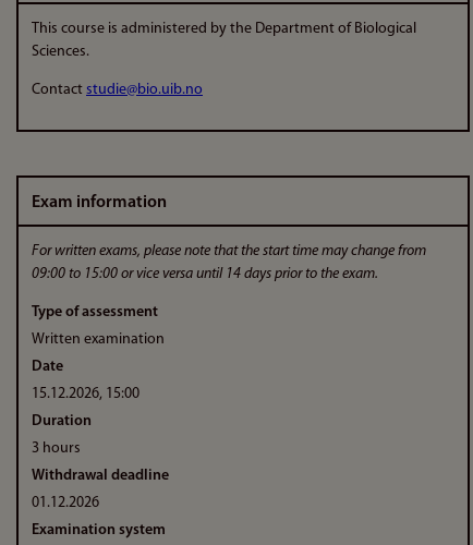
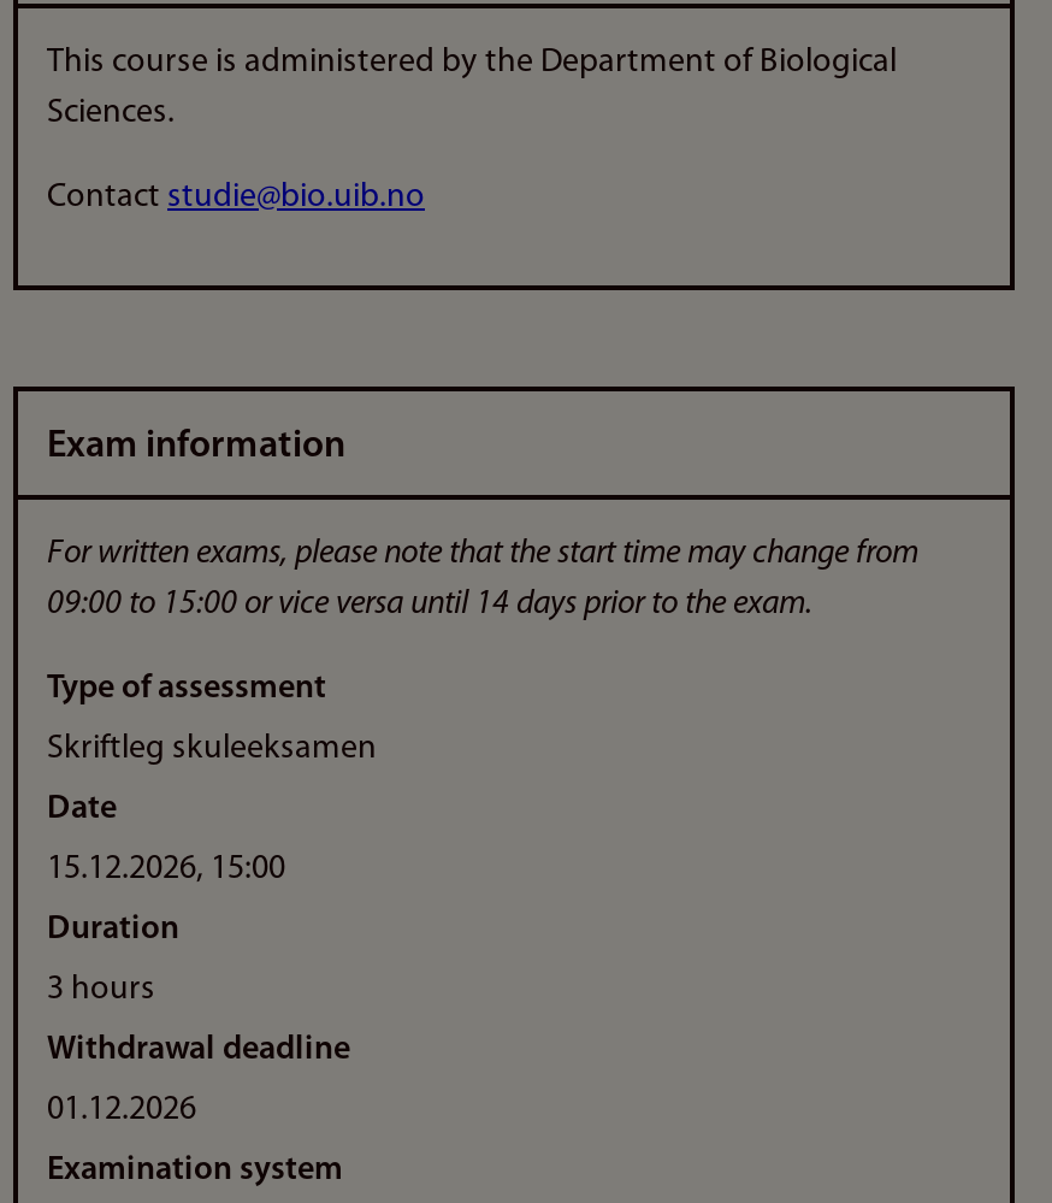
- Written examination
+ Skriftleg skuleeksamen
